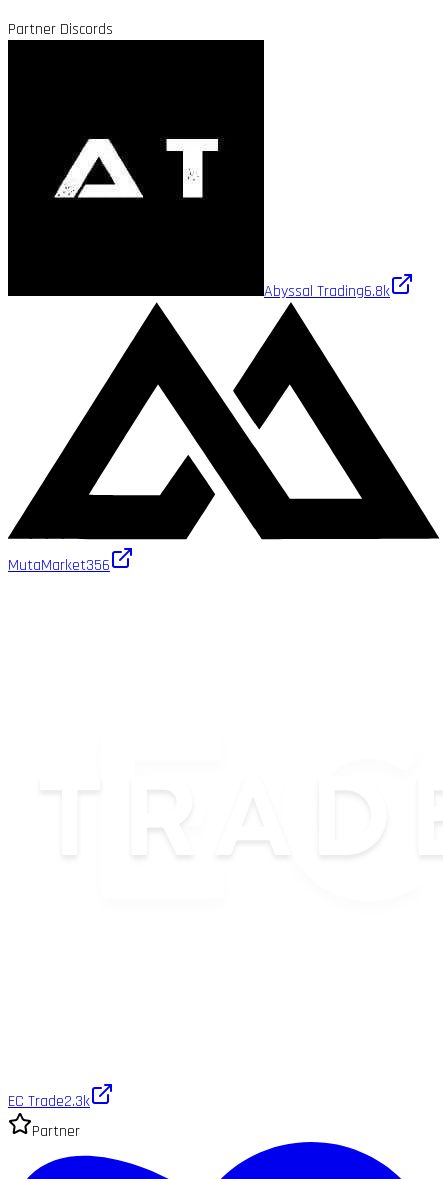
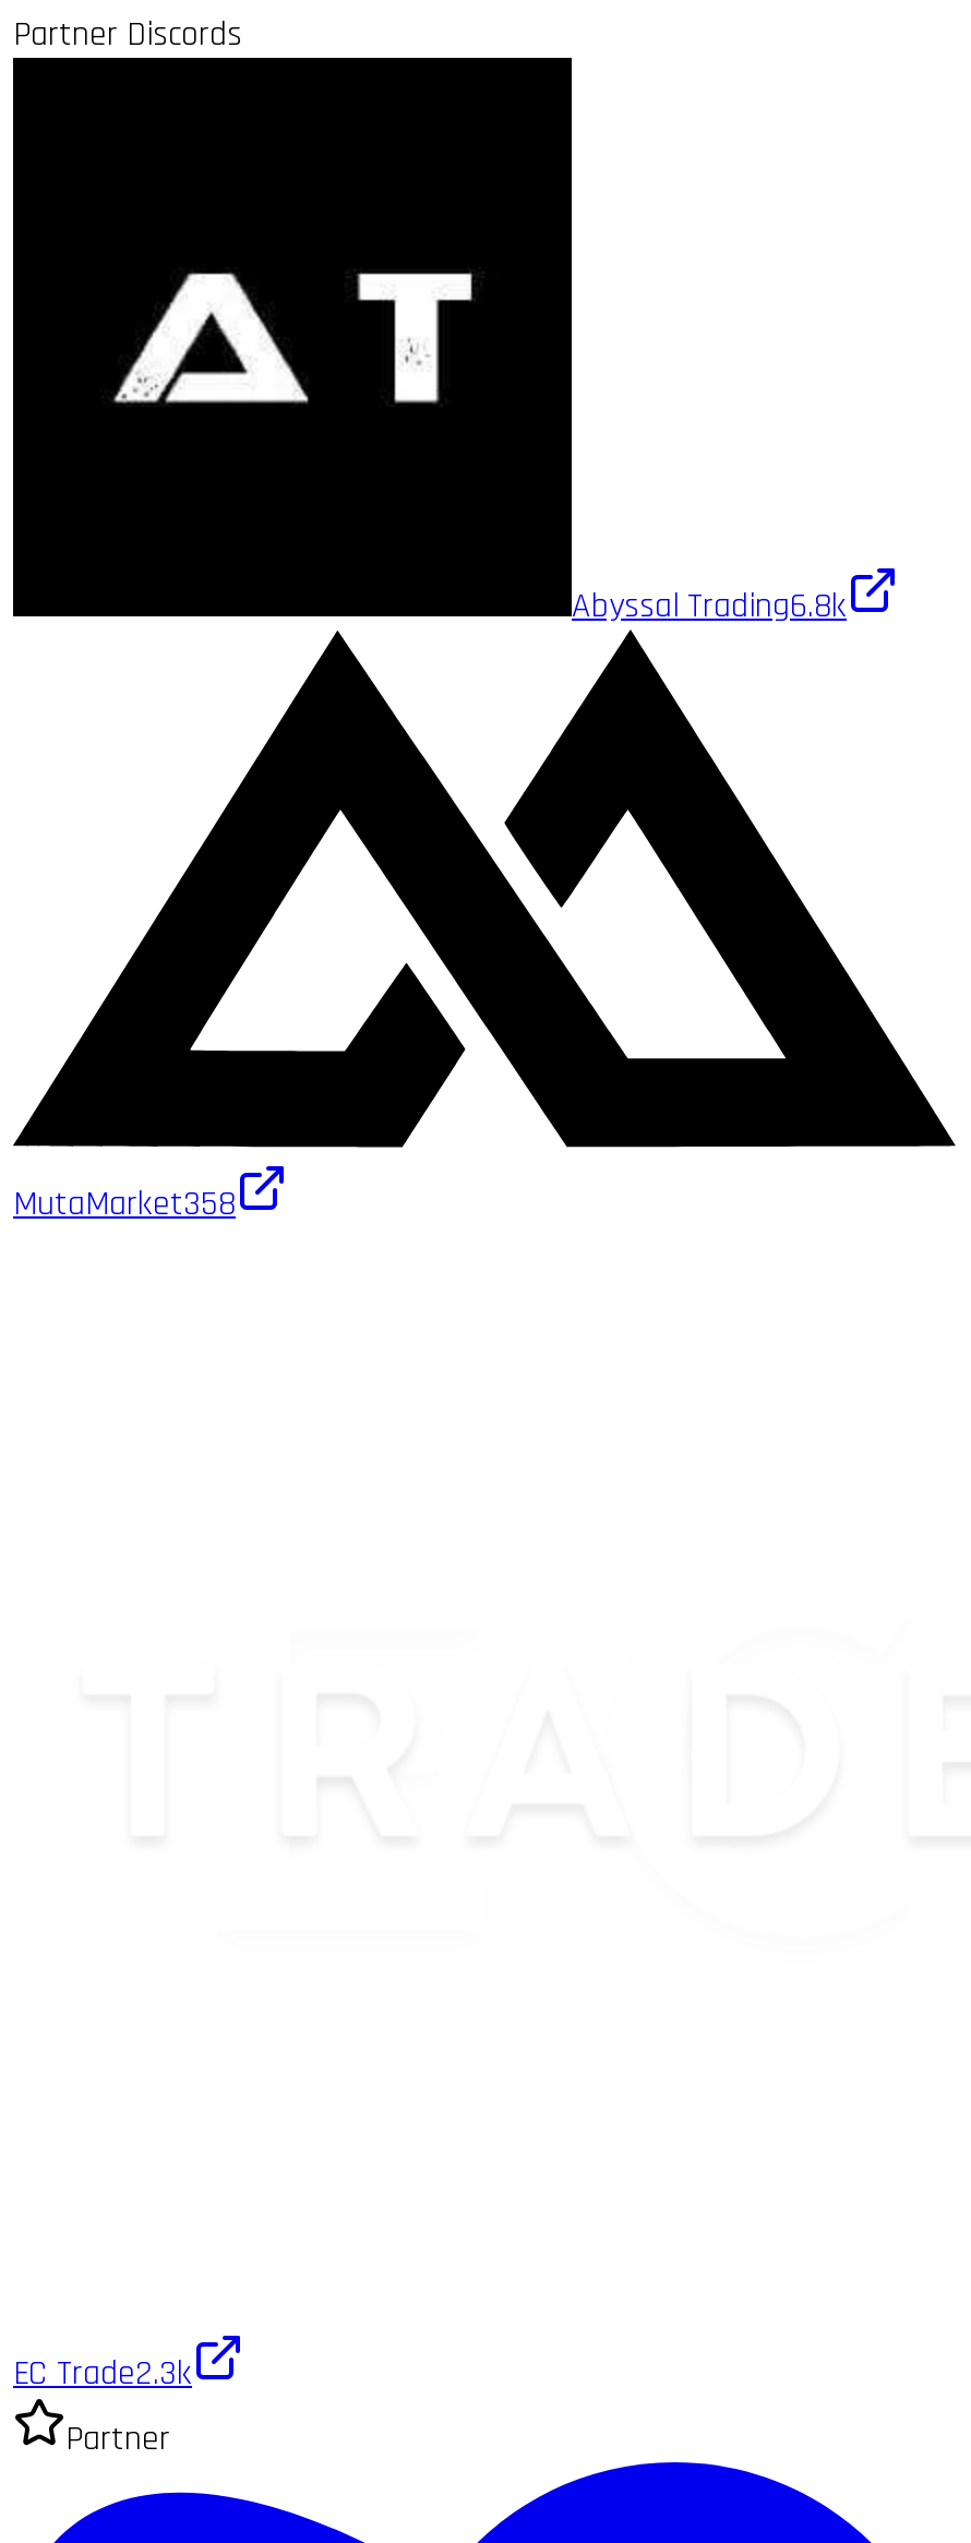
- MutaMarket356
+ MutaMarket358
